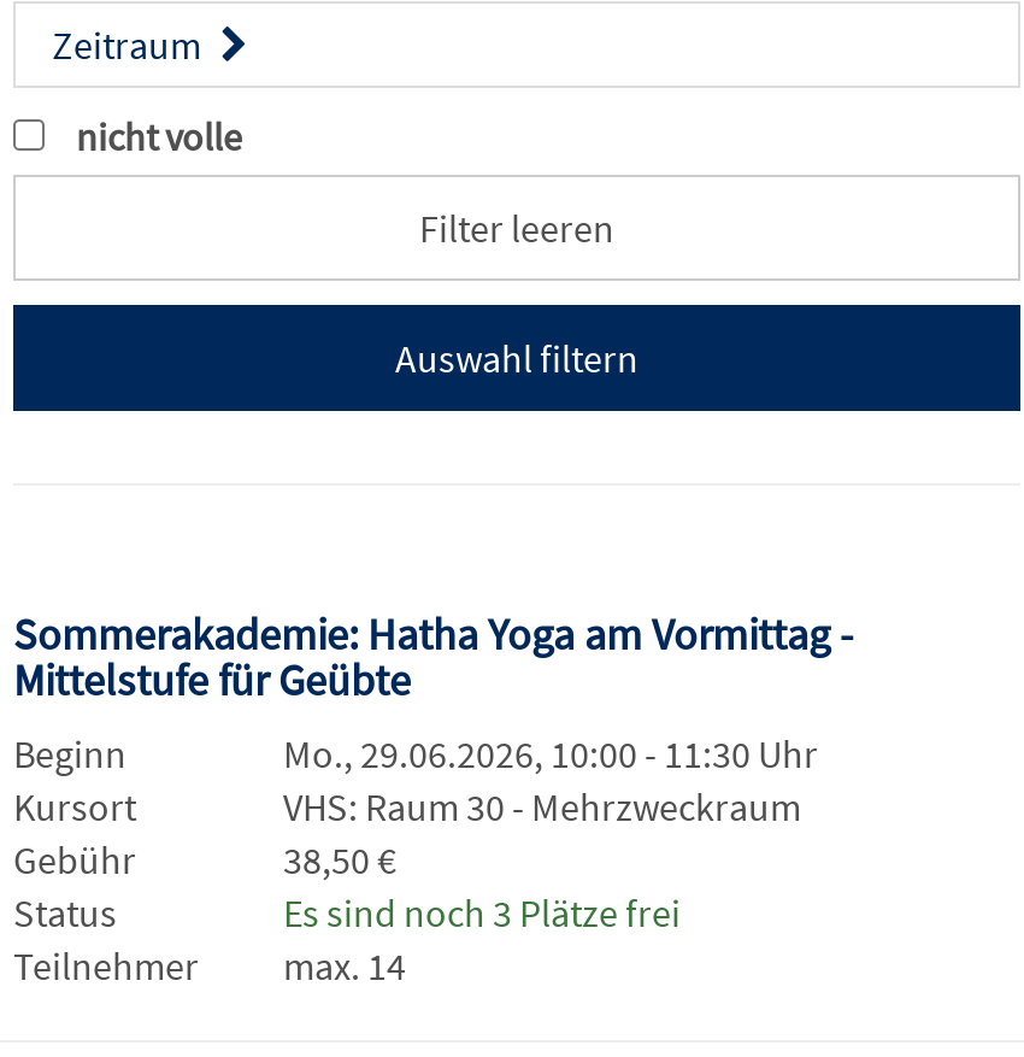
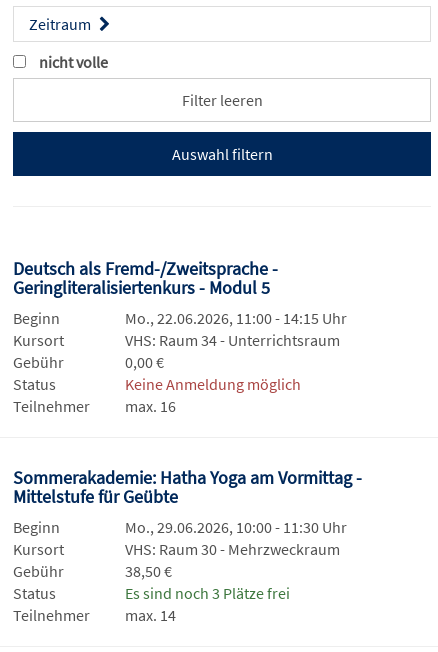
+ Deutsch als Fremd-/Zweitsprache -
+ Geringliteralisiertenkurs - Modul 5
+ Beginn
+ Mo., 22.06.2026, 11:00 - 14:15 Uhr
+ Kursort
+ VHS: Raum 34 - Unterrichtsraum
+ Gebühr
+ 0,00 €
+ Status
+ Keine Anmeldung möglich
+ Teilnehmer
+ max. 16
